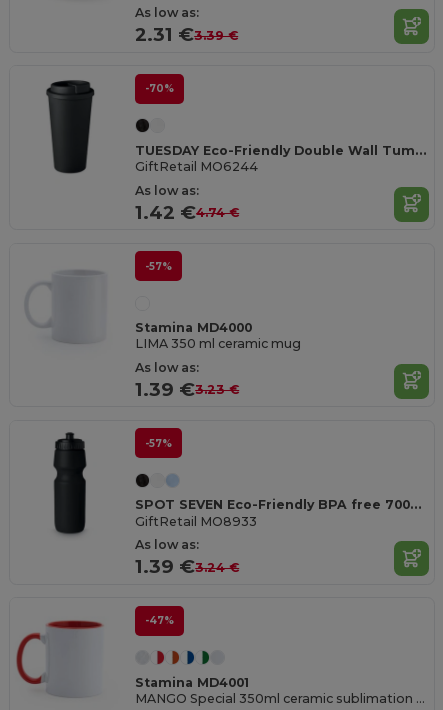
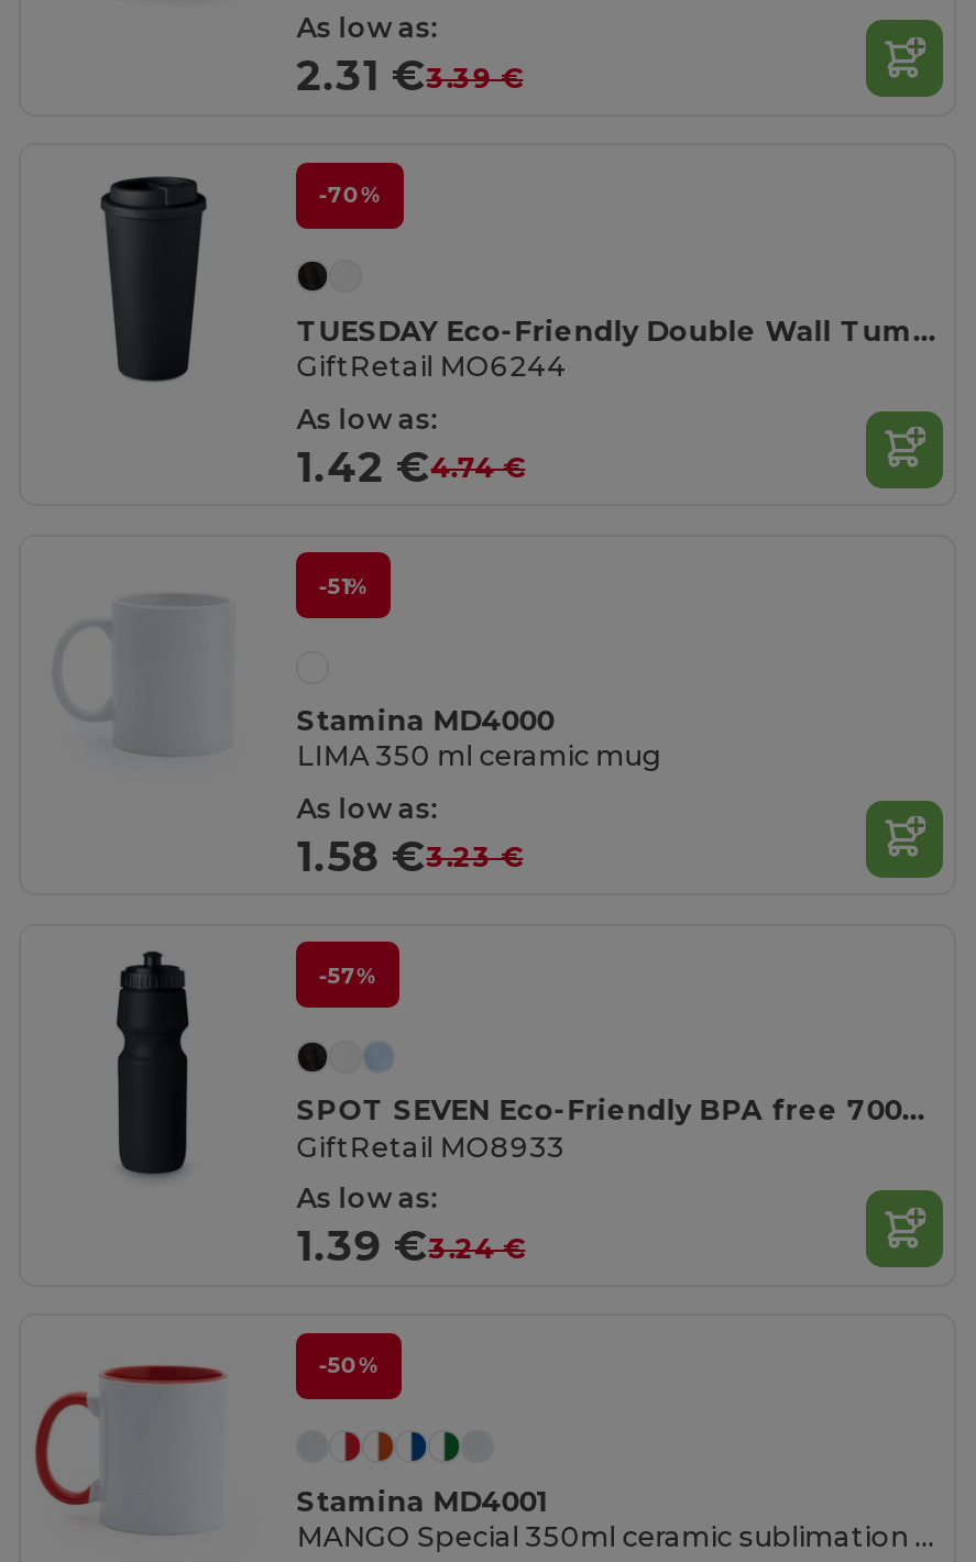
- -57%
+ -51%

- 1.39 €3.23 €
+ 1.58 €3.23 €

- -47%
+ -50%
